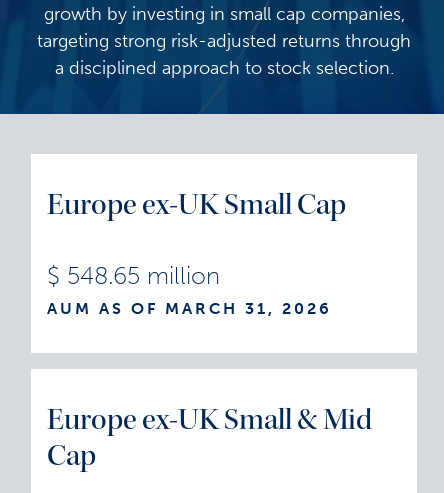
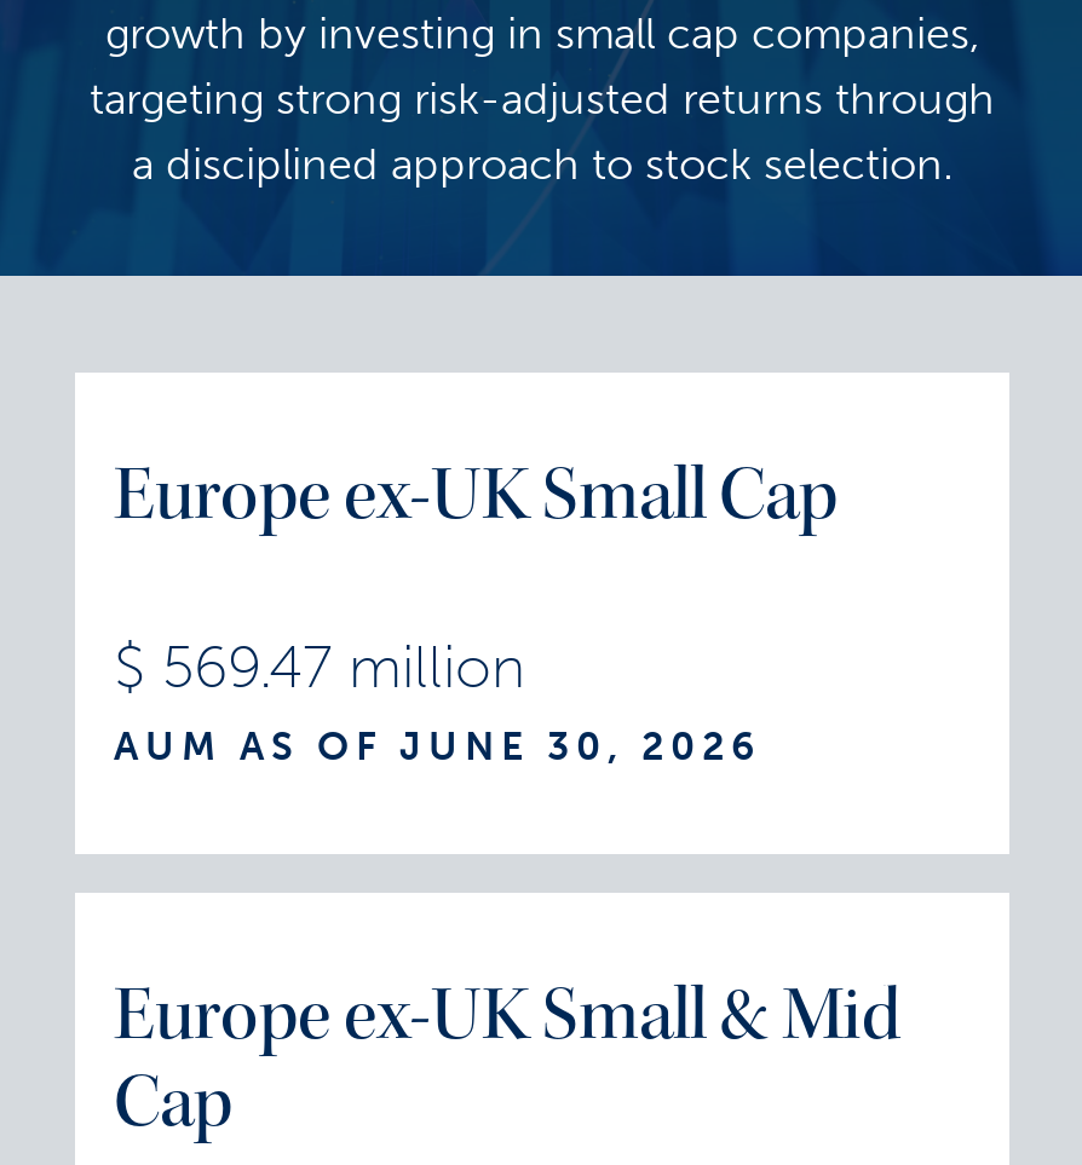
- $ 548.65 million
+ $ 569.47 million

- AUM AS OF MARCH 31, 2026
+ AUM AS OF JUNE 30, 2026
